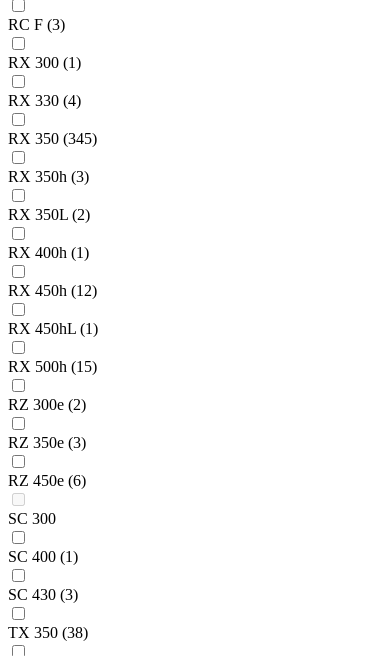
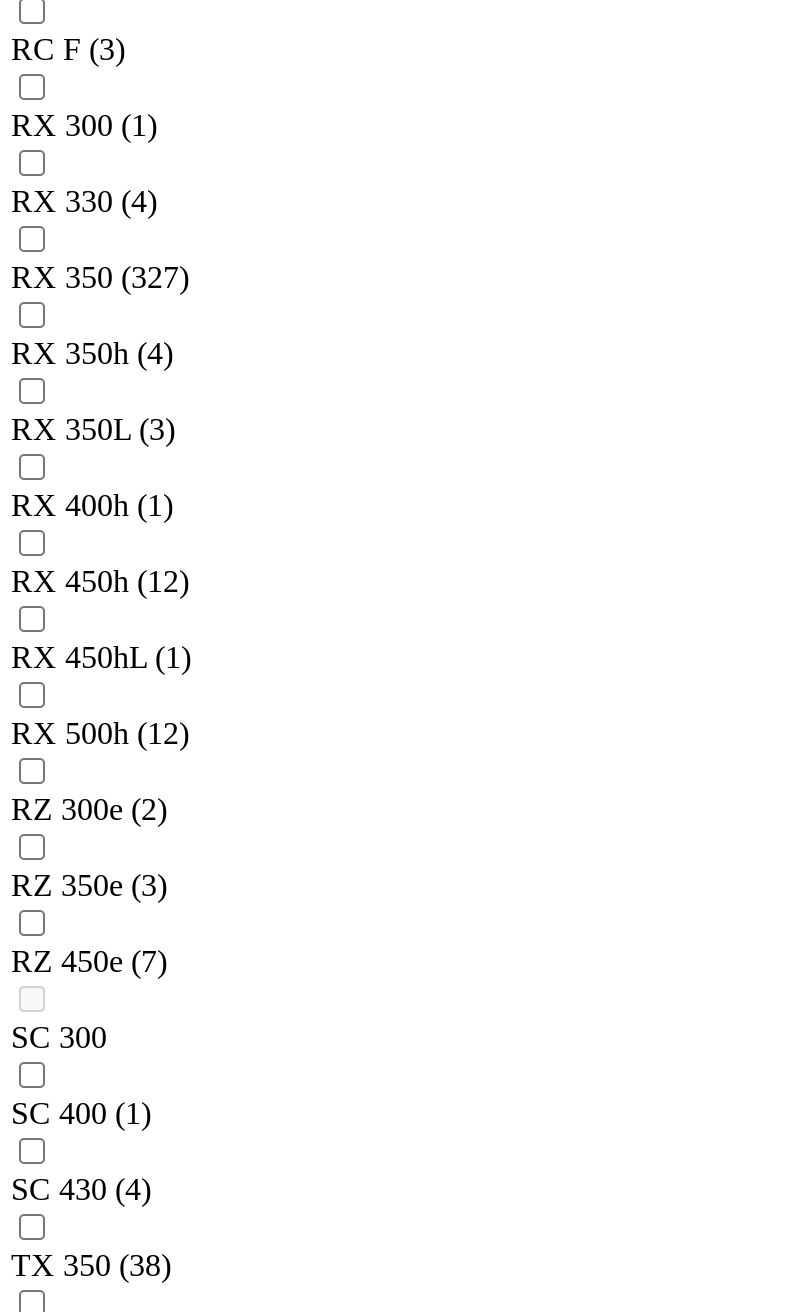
- RX 350 (345)
+ RX 350 (327)

- RX 350h (3)
+ RX 350h (4)

- RX 350L (2)
+ RX 350L (3)

- RX 500h (15)
+ RX 500h (12)

- RZ 450e (6)
+ RZ 450e (7)

- SC 430 (3)
+ SC 430 (4)
